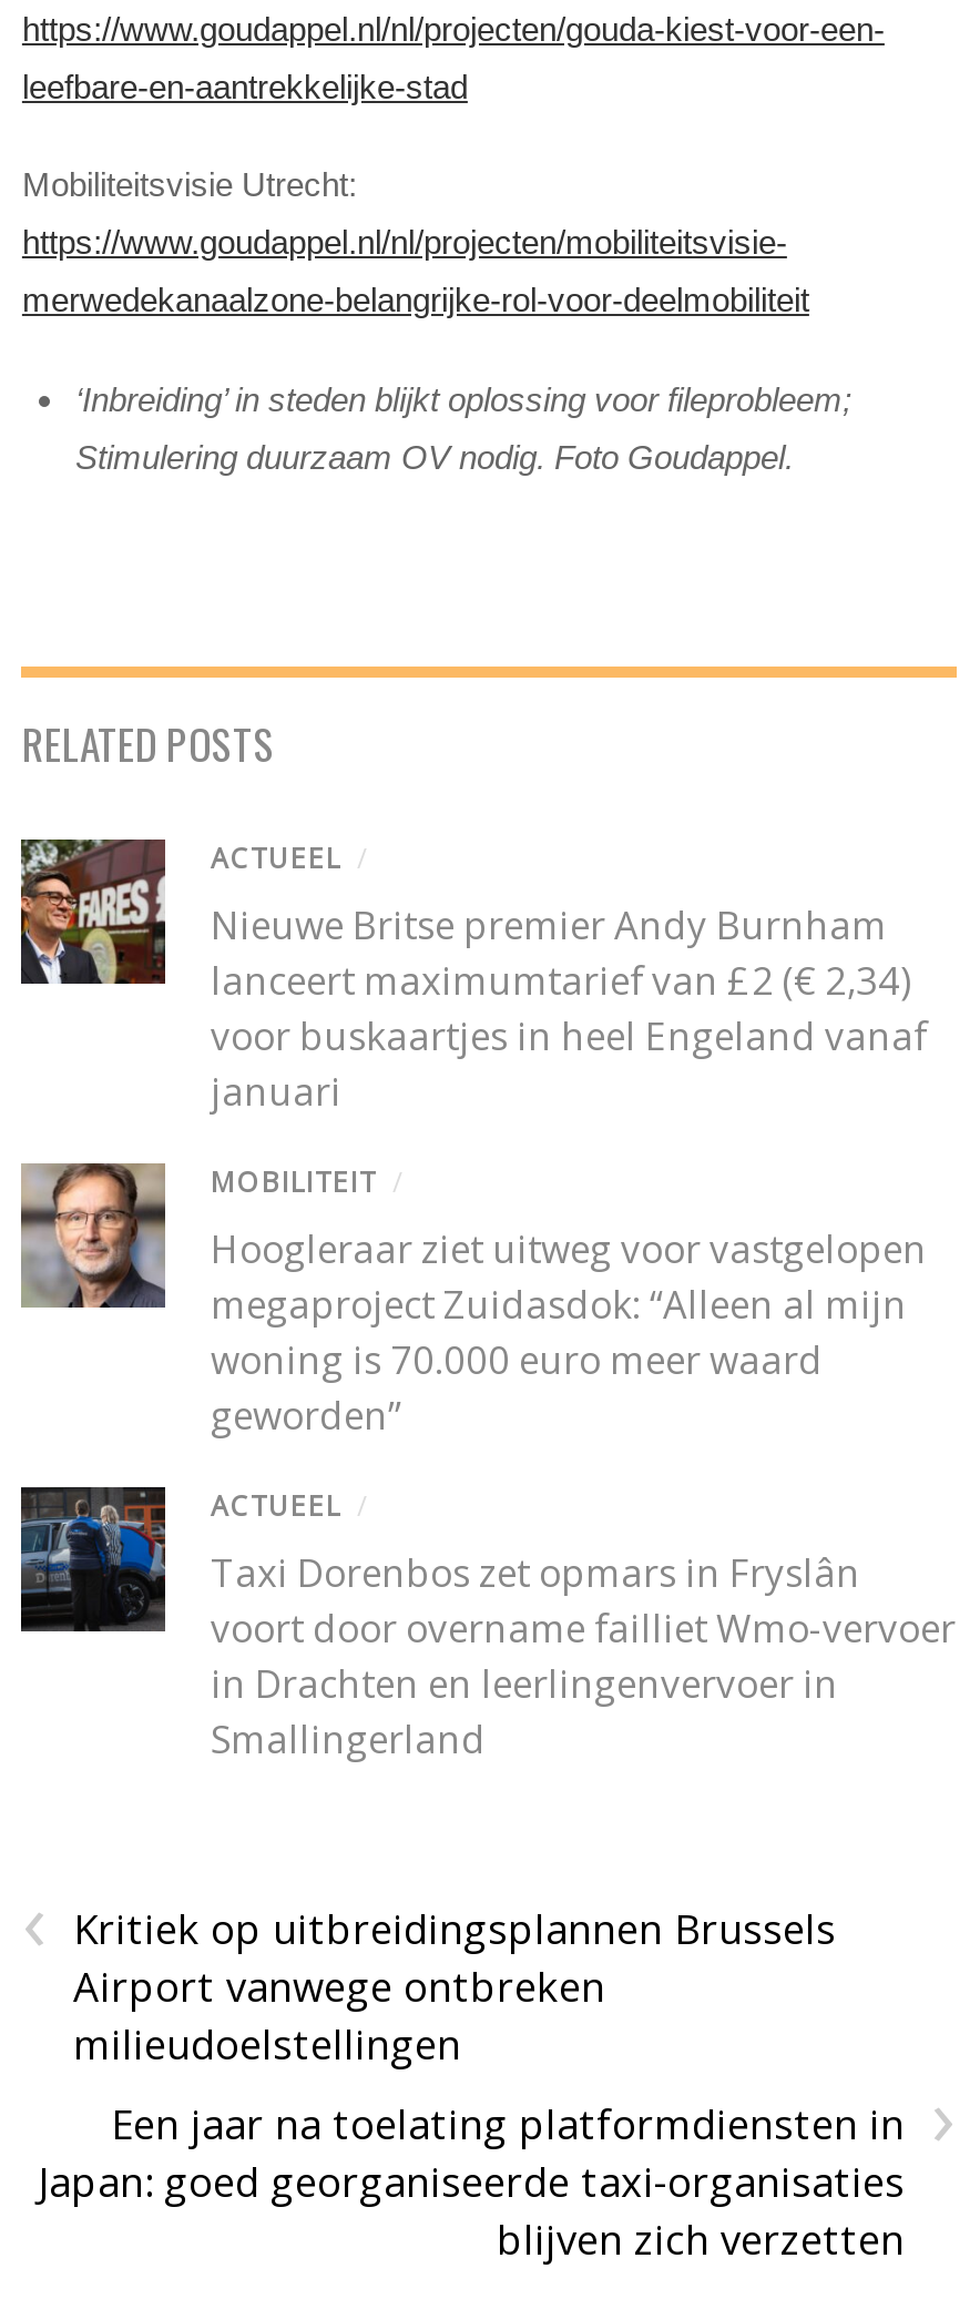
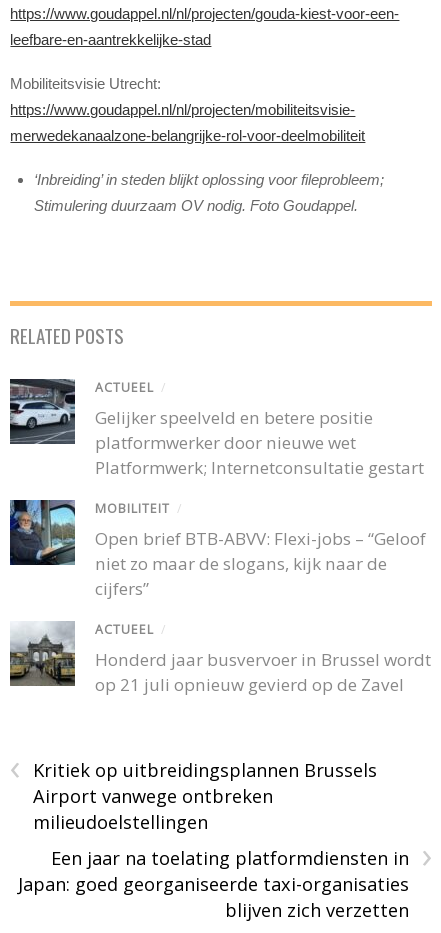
- [image]
- Nieuwe Britse premier Andy Burnham
- lanceert maximumtarief van £2 (€ 2,34)
- voor buskaartjes in heel Engeland vanaf
- januari
+ [image]
+ Gelijker speelveld en betere positie
+ platformwerker door nieuwe wet
+ Platformwerk; Internetconsultatie gestart

- [image]
- Hoogleraar ziet uitweg voor vastgelopen
- megaproject Zuidasdok: “Alleen al mijn
- woning is 70.000 euro meer waard
- geworden”
+ [image]
+ Open brief BTB-ABVV: Flexi-jobs – “Geloof
+ niet zo maar de slogans, kijk naar de
+ cijfers”

- [image]
- Taxi Dorenbos zet opmars in Fryslân
- voort door overname failliet Wmo-vervoer
- in Drachten en leerlingenvervoer in
- Smallingerland
+ [image]
+ Honderd jaar busvervoer in Brussel wordt
+ op 21 juli opnieuw gevierd op de Zavel
